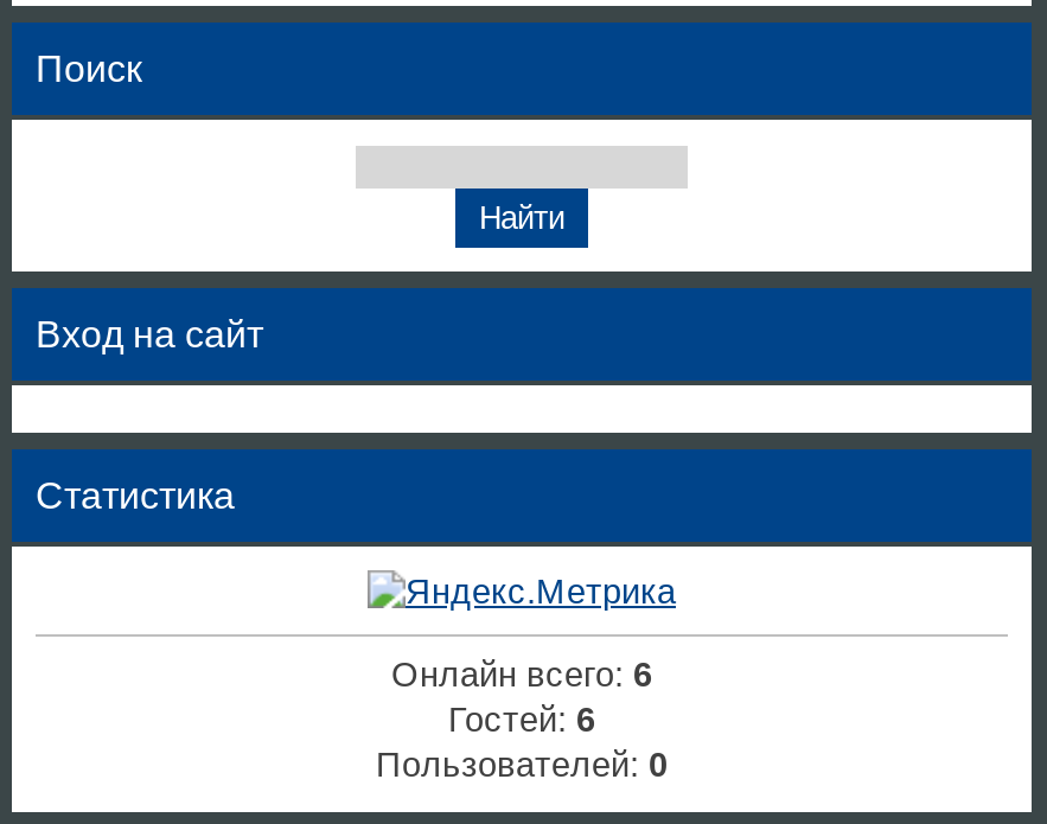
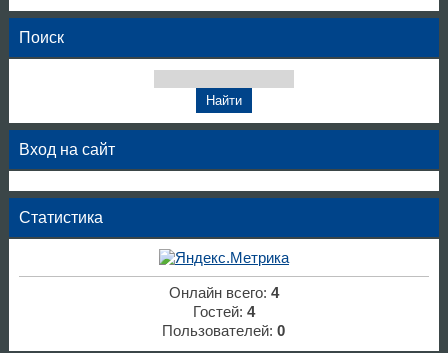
- Онлайн всего: 6
+ Онлайн всего: 4

- Гостей: 6
+ Гостей: 4
